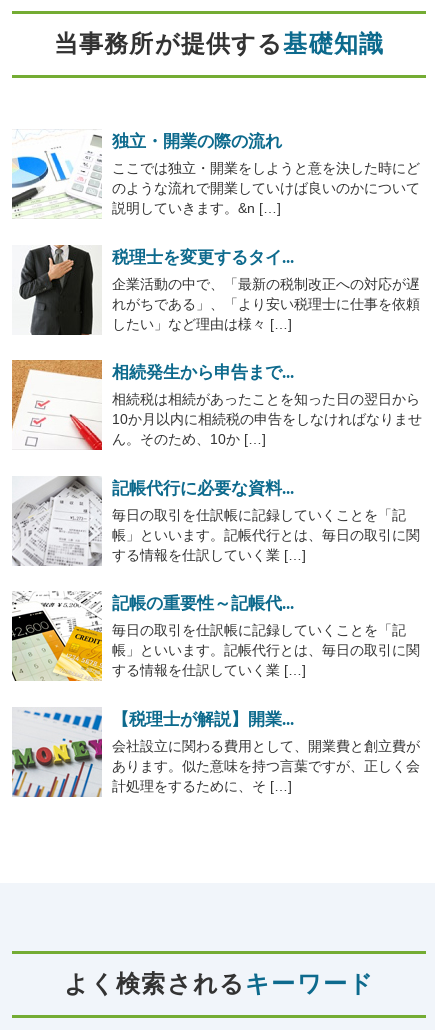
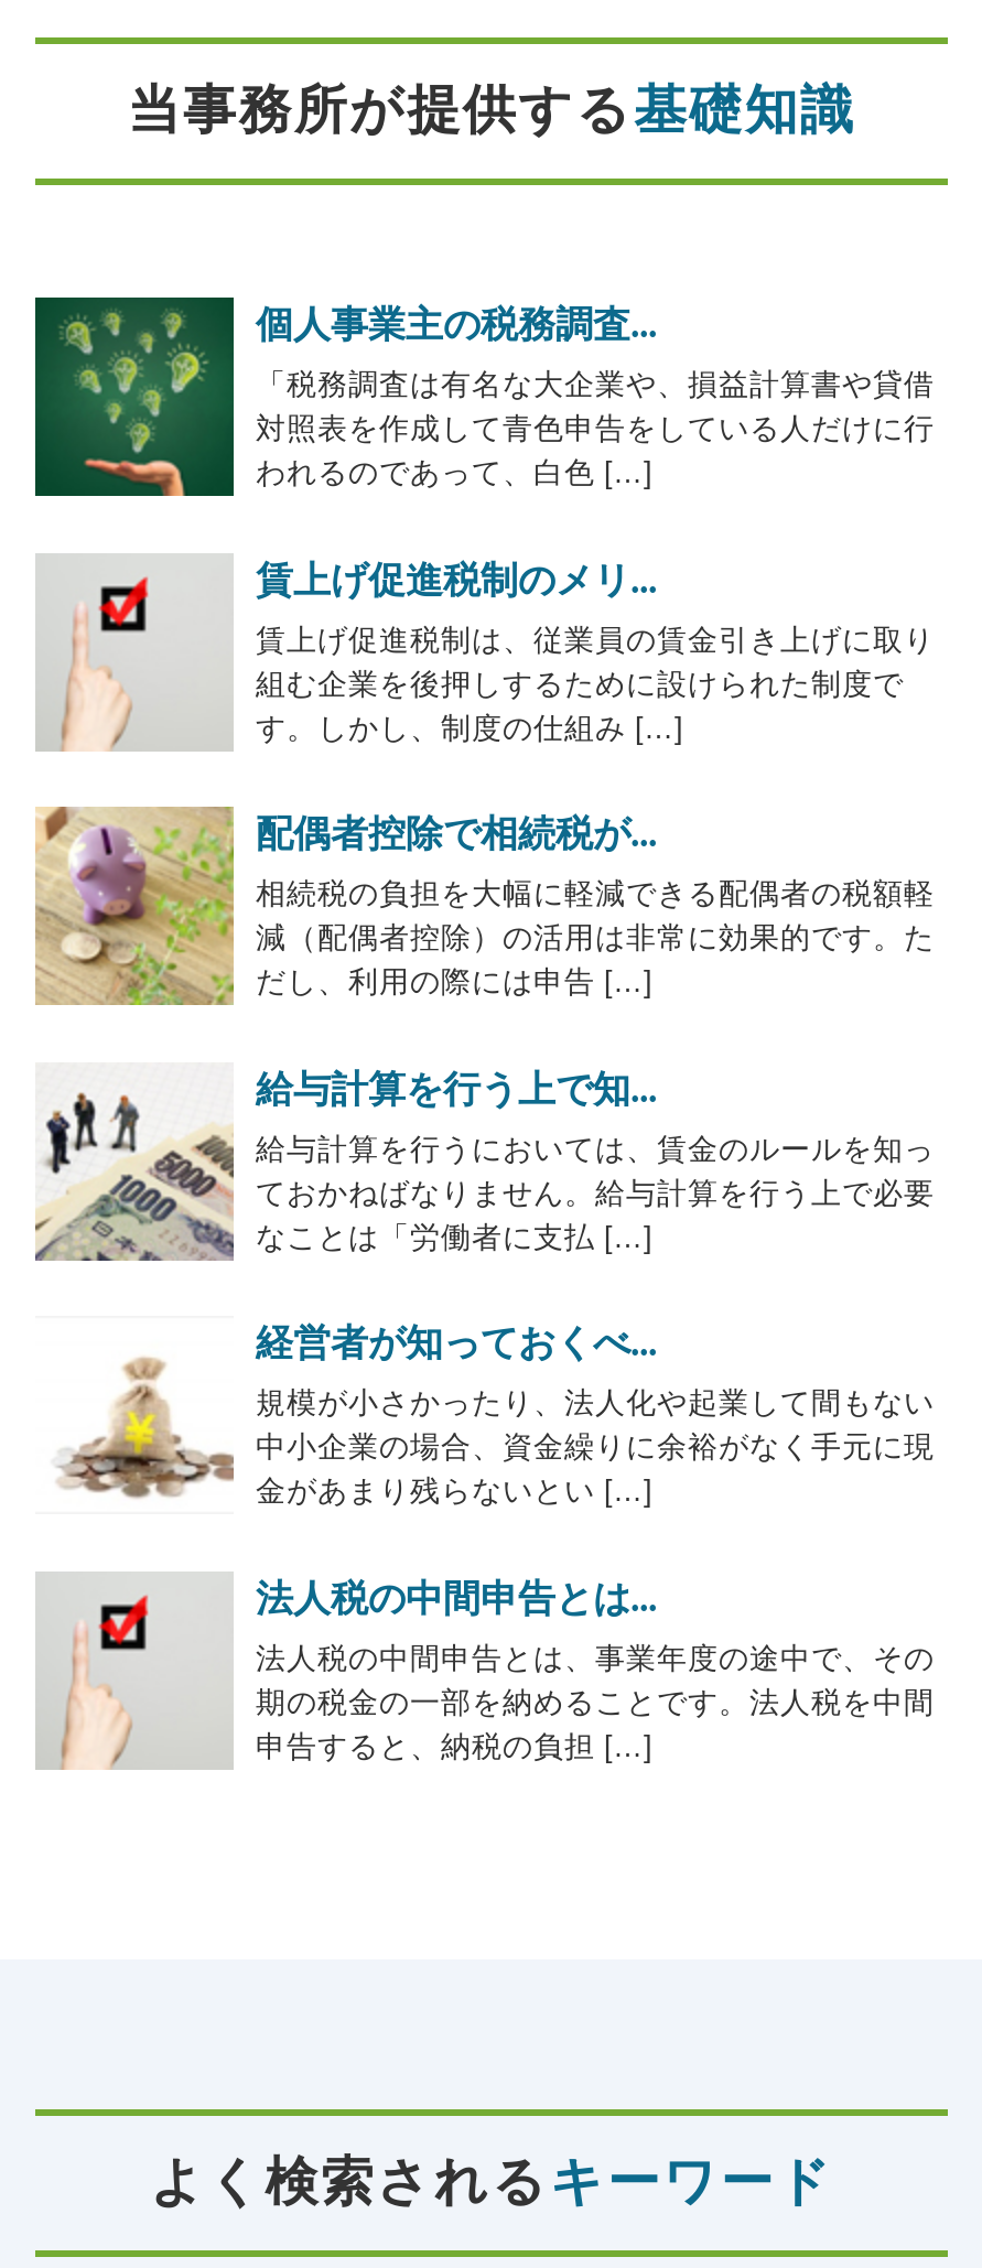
- [image]
- 独立・開業の際の流れ
+ [image]
+ 個人事業主の税務調査...

- ここでは独立・開業をしようと意を決した時にど
- のような流れで開業していけば良いのかについて
- 説明していきます。&n […]
+ 「税務調査は有名な大企業や、損益計算書や貸借
+ 対照表を作成して青色申告をしている人だけに行
+ われるのであって、白色 […]

- [image]
- 税理士を変更するタイ...
+ [image]
+ 賃上げ促進税制のメリ...

- 企業活動の中で、「最新の税制改正への対応が遅
- れがちである」、「より安い税理士に仕事を依頼
- したい」など理由は様々 […]
+ 賃上げ促進税制は、従業員の賃金引き上げに取り
+ 組む企業を後押しするために設けられた制度で
+ す。しかし、制度の仕組み […]

- [image]
- 相続発生から申告まで...
+ [image]
+ 配偶者控除で相続税が...

- 相続税は相続があったことを知った日の翌日から
- 10か月以内に相続税の申告をしなければなりませ
- ん。そのため、10か […]
+ 相続税の負担を大幅に軽減できる配偶者の税額軽
+ 減（配偶者控除）の活用は非常に効果的です。た
+ だし、利用の際には申告 […]

- [image]
- 記帳代行に必要な資料...
+ [image]
+ 給与計算を行う上で知...

- 毎日の取引を仕訳帳に記録していくことを「記
- 帳」といいます。記帳代行とは、毎日の取引に関
- する情報を仕訳していく業 […]
+ 給与計算を行うにおいては、賃金のルールを知っ
+ ておかねばなりません。給与計算を行う上で必要
+ なことは「労働者に支払 […]

- [image]
- 記帳の重要性～記帳代...
+ [image]
+ 経営者が知っておくべ...

- 毎日の取引を仕訳帳に記録していくことを「記
- 帳」といいます。記帳代行とは、毎日の取引に関
- する情報を仕訳していく業 […]
+ 規模が小さかったり、法人化や起業して間もない
+ 中小企業の場合、資金繰りに余裕がなく手元に現
+ 金があまり残らないとい […]

- [image]
- 【税理士が解説】開業...
+ [image]
+ 法人税の中間申告とは...

- 会社設立に関わる費用として、開業費と創立費が
- あります。似た意味を持つ言葉ですが、正しく会
- 計処理をするために、そ […]
+ 法人税の中間申告とは、事業年度の途中で、その
+ 期の税金の一部を納めることです。法人税を中間
+ 申告すると、納税の負担 […]
